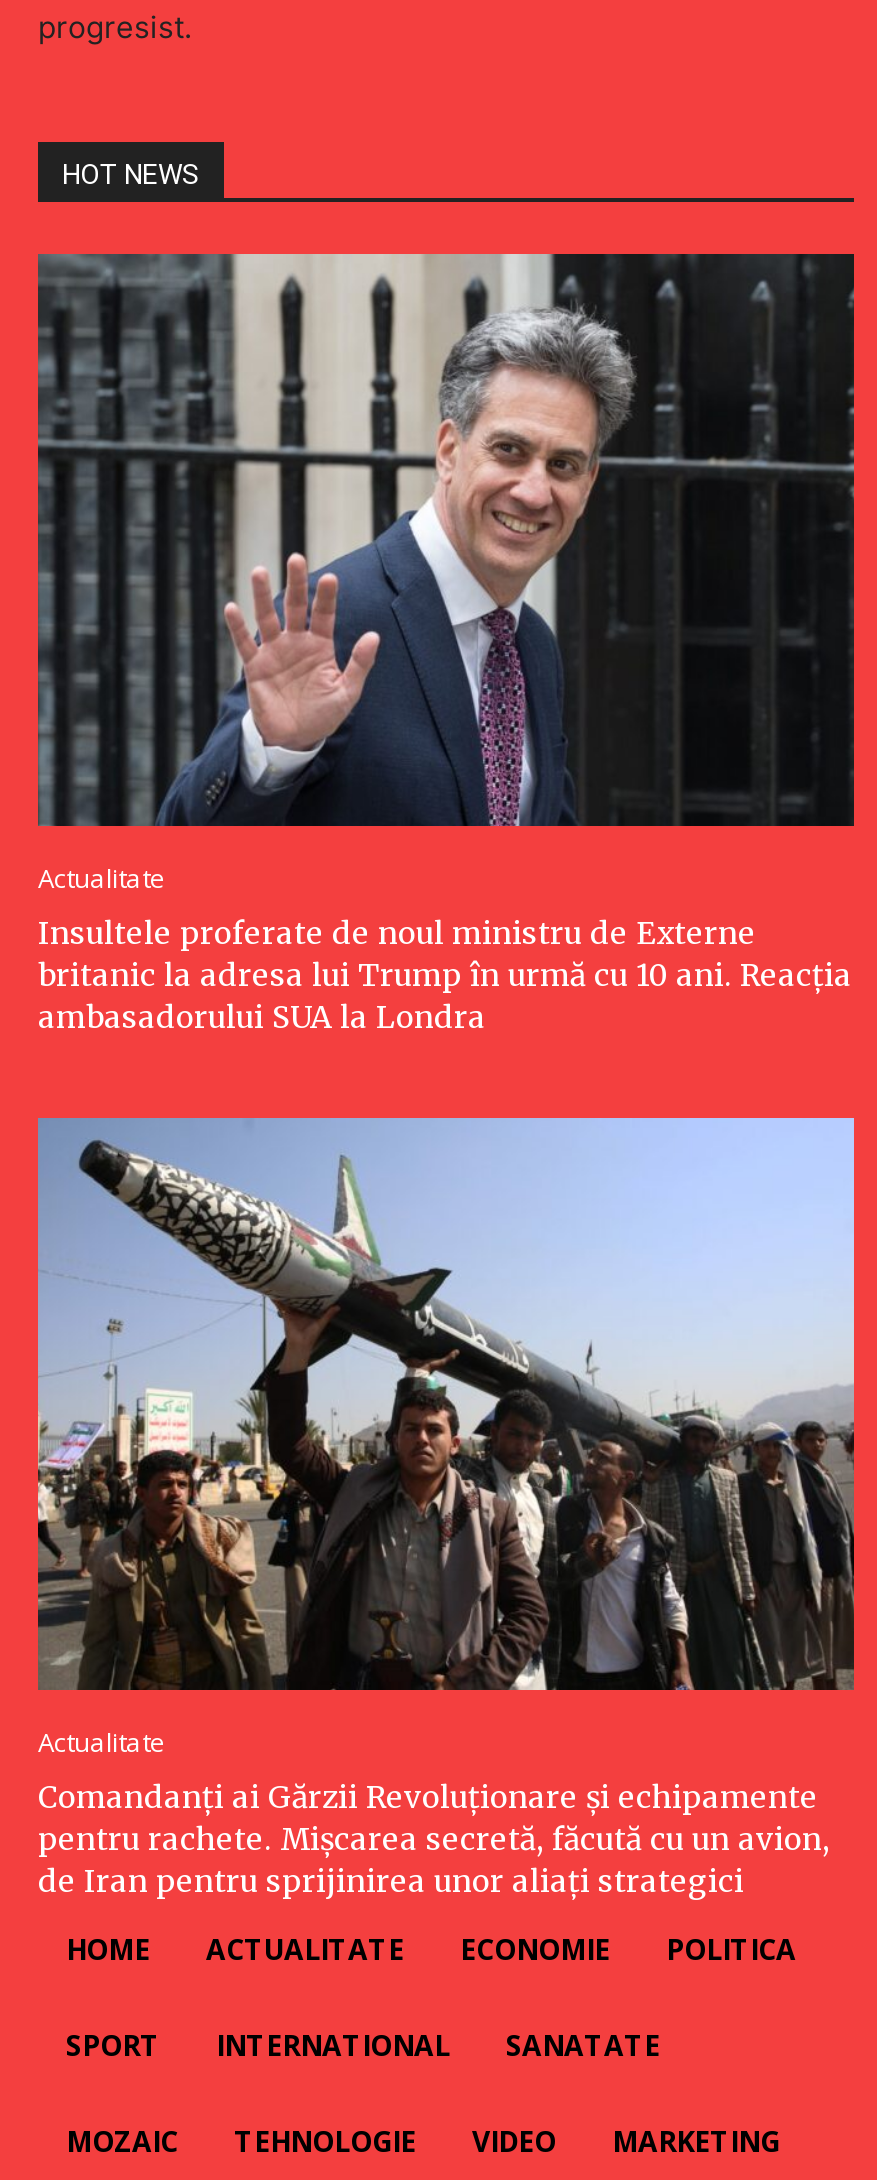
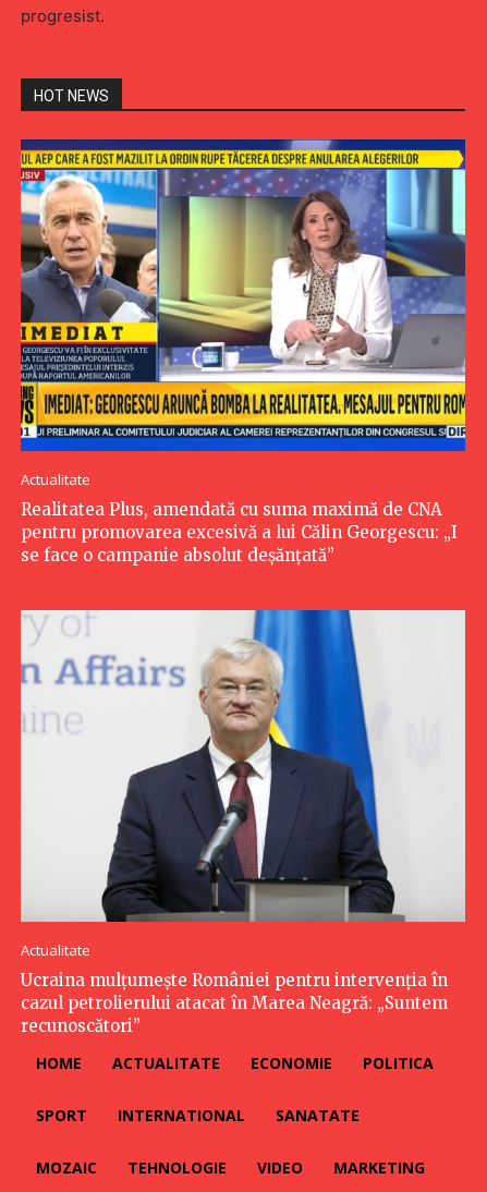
- [image]
+ [image]

- Insultele proferate de noul ministru de Externe
- britanic la adresa lui Trump în urmă cu 10 ani. Reacția
- ambasadorului SUA la Londra
+ Realitatea Plus, amendată cu suma maximă de CNA
+ pentru promovarea excesivă a lui Călin Georgescu: „I
+ se face o campanie absolut deșănțată”

- [image]
+ [image]

- Comandanți ai Gărzii Revoluționare și echipamente
- pentru rachete. Mișcarea secretă, făcută cu un avion,
- de Iran pentru sprijinirea unor aliați strategici
+ Ucraina mulțumește României pentru intervenția în
+ cazul petrolierului atacat în Marea Neagră: „Suntem
+ recunoscători”
